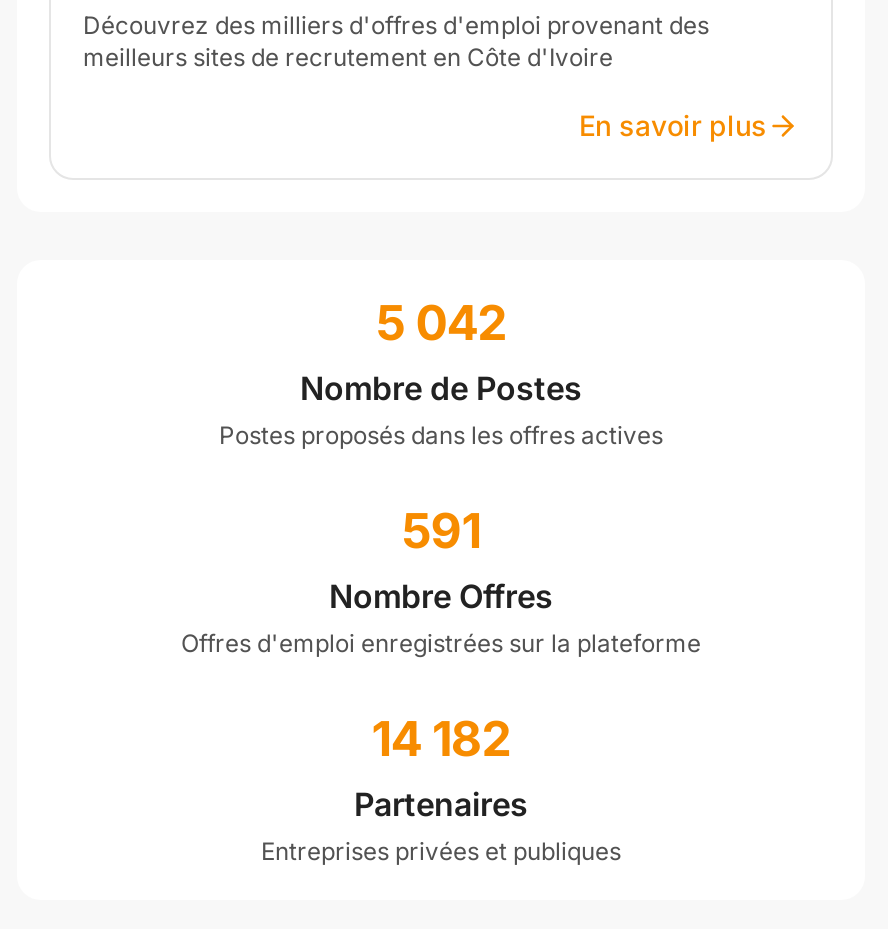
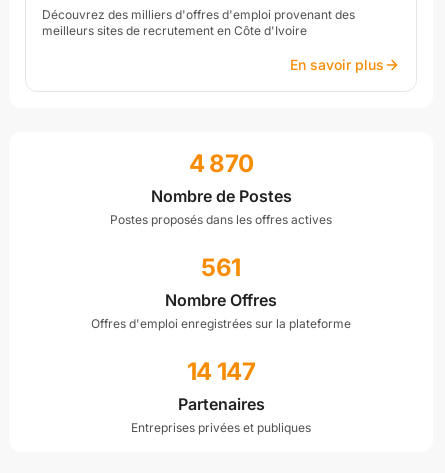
- 5 042
+ 4 870

- 591
+ 561

- 14 182
+ 14 147
